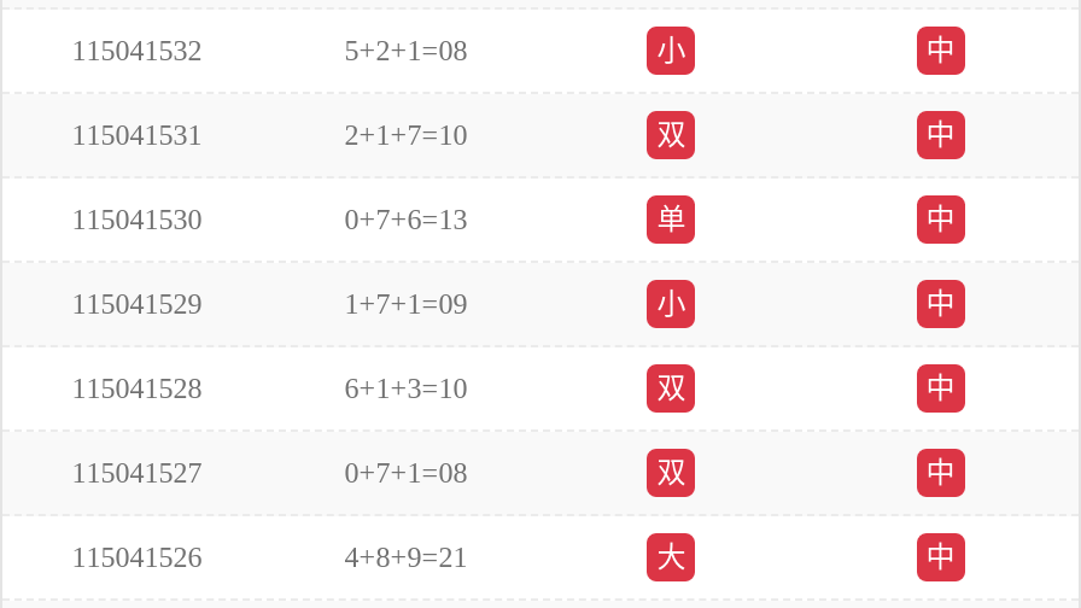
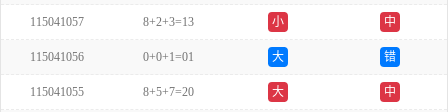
- 115041532
+ 115041057

- 5+2+1=08
+ 8+2+3=13

- 115041531
- 2+1+7=10
- 双
- 中
- 115041530
- 0+7+6=13
- 单
- 中
- 115041529
- 1+7+1=09
- 小
- 中
- 115041528
- 6+1+3=10
- 双
- 中
- 115041527
- 0+7+1=08
- 双
- 中
- 115041526
- 4+8+9=21
+ 115041056
+ 0+0+1=01
+ 大
+ 错
+ 115041055
+ 8+5+7=20
